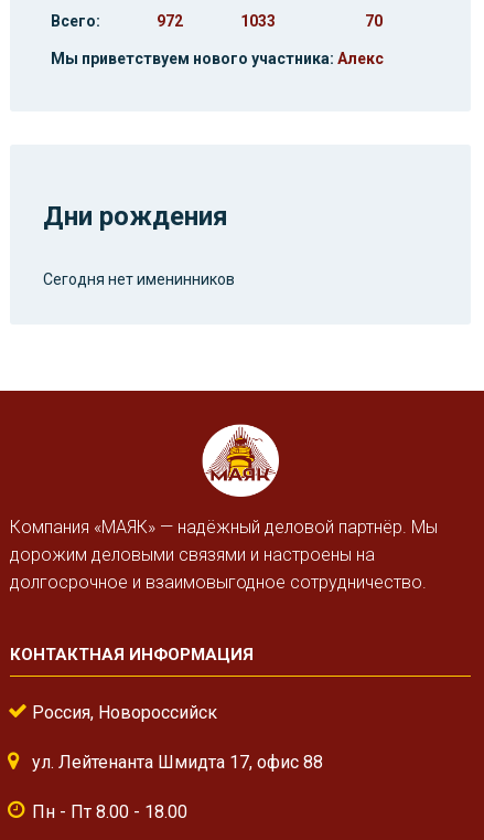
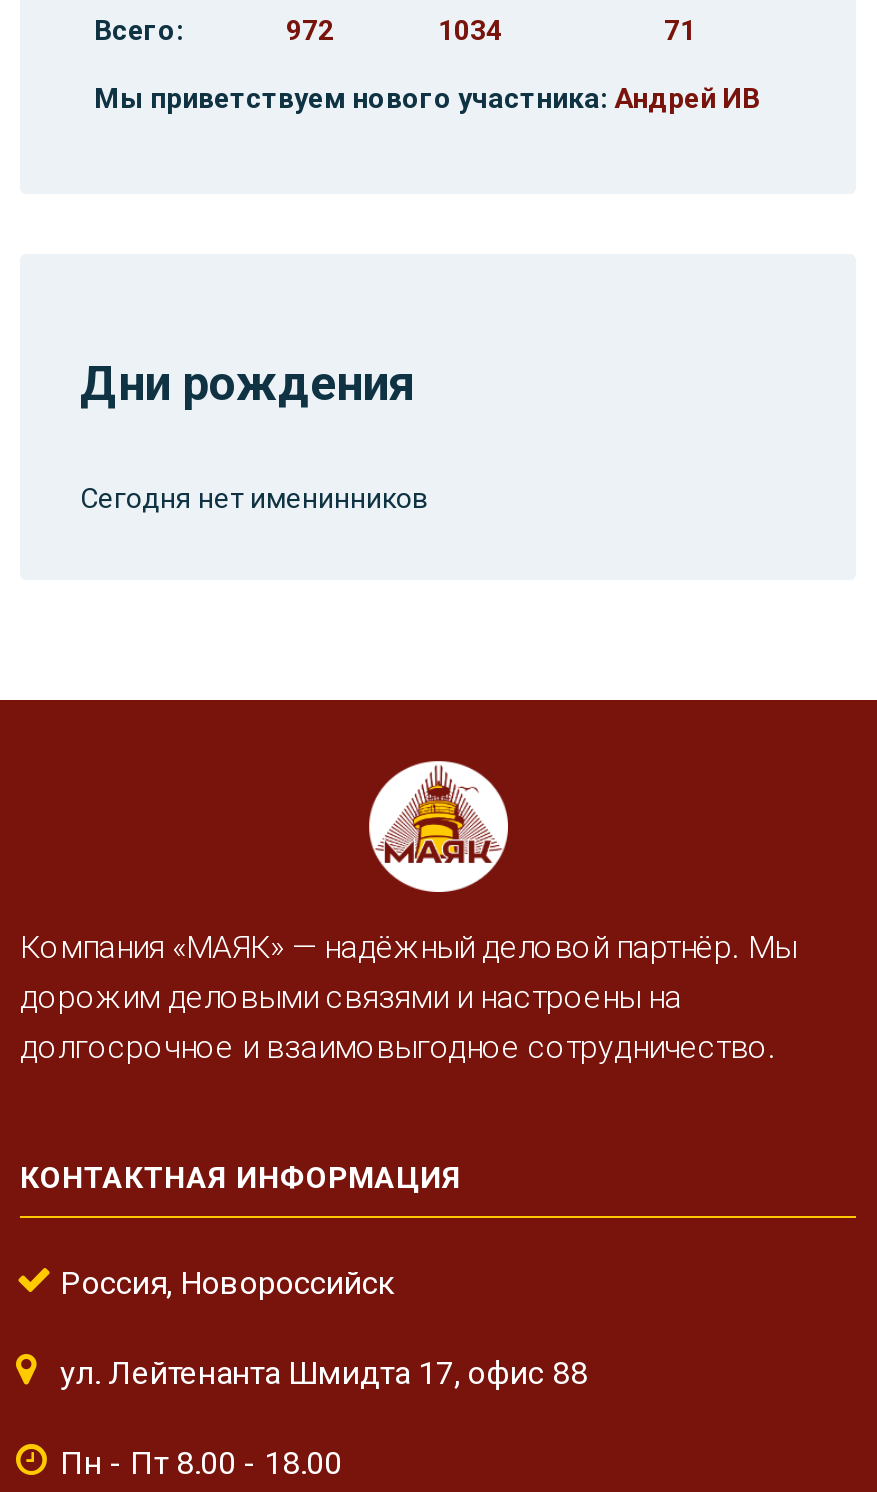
- 1033
- 70
+ 1034
+ 71

- Мы приветствуем нового участника: Алекс
+ Мы приветствуем нового участника: Андрей ИВ
